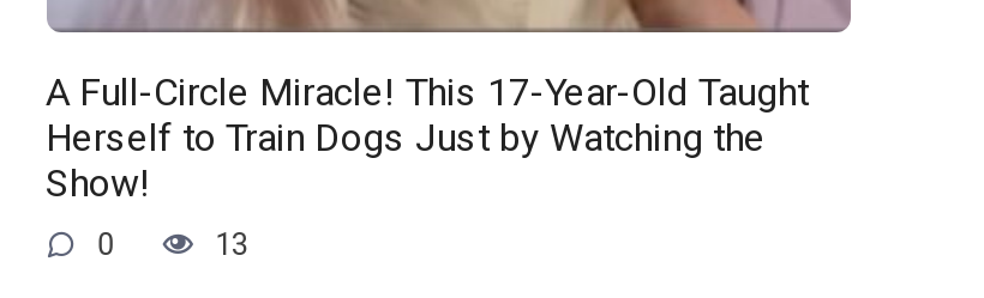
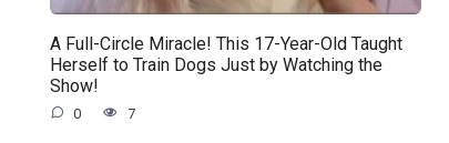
- 13
+ 7
